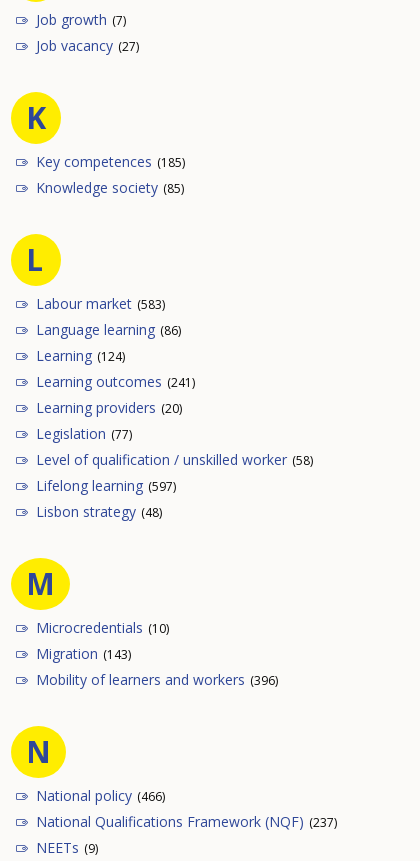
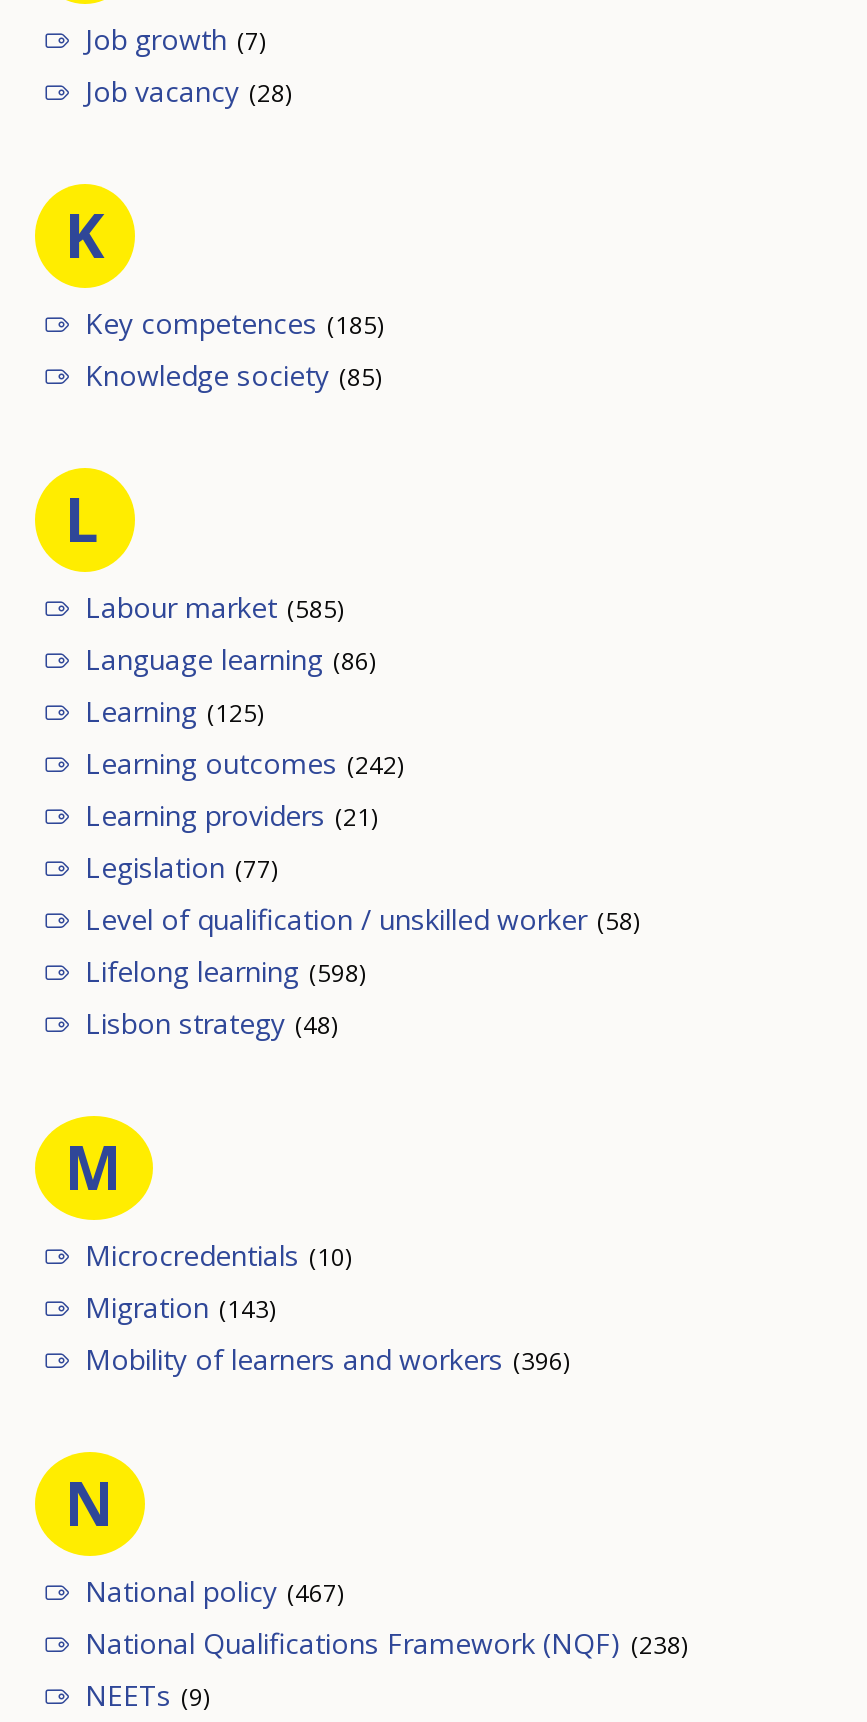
- Job vacancy (27)
+ Job vacancy (28)

- Labour market (583)
+ Labour market (585)

- Learning (124)
+ Learning (125)

- Learning outcomes (241)
+ Learning outcomes (242)

- Learning providers (20)
+ Learning providers (21)

- Lifelong learning (597)
+ Lifelong learning (598)

- National policy (466)
+ National policy (467)

- National Qualifications Framework (NQF) (237)
+ National Qualifications Framework (NQF) (238)
